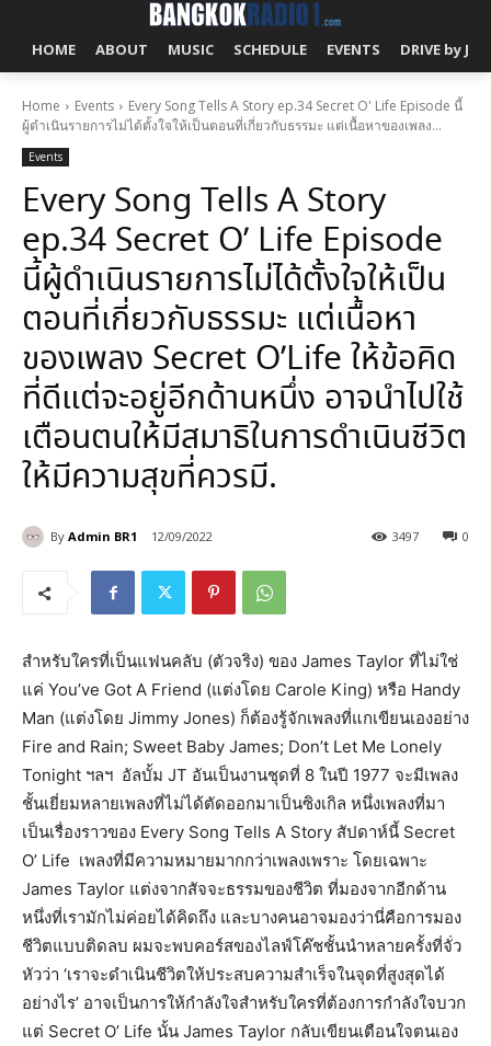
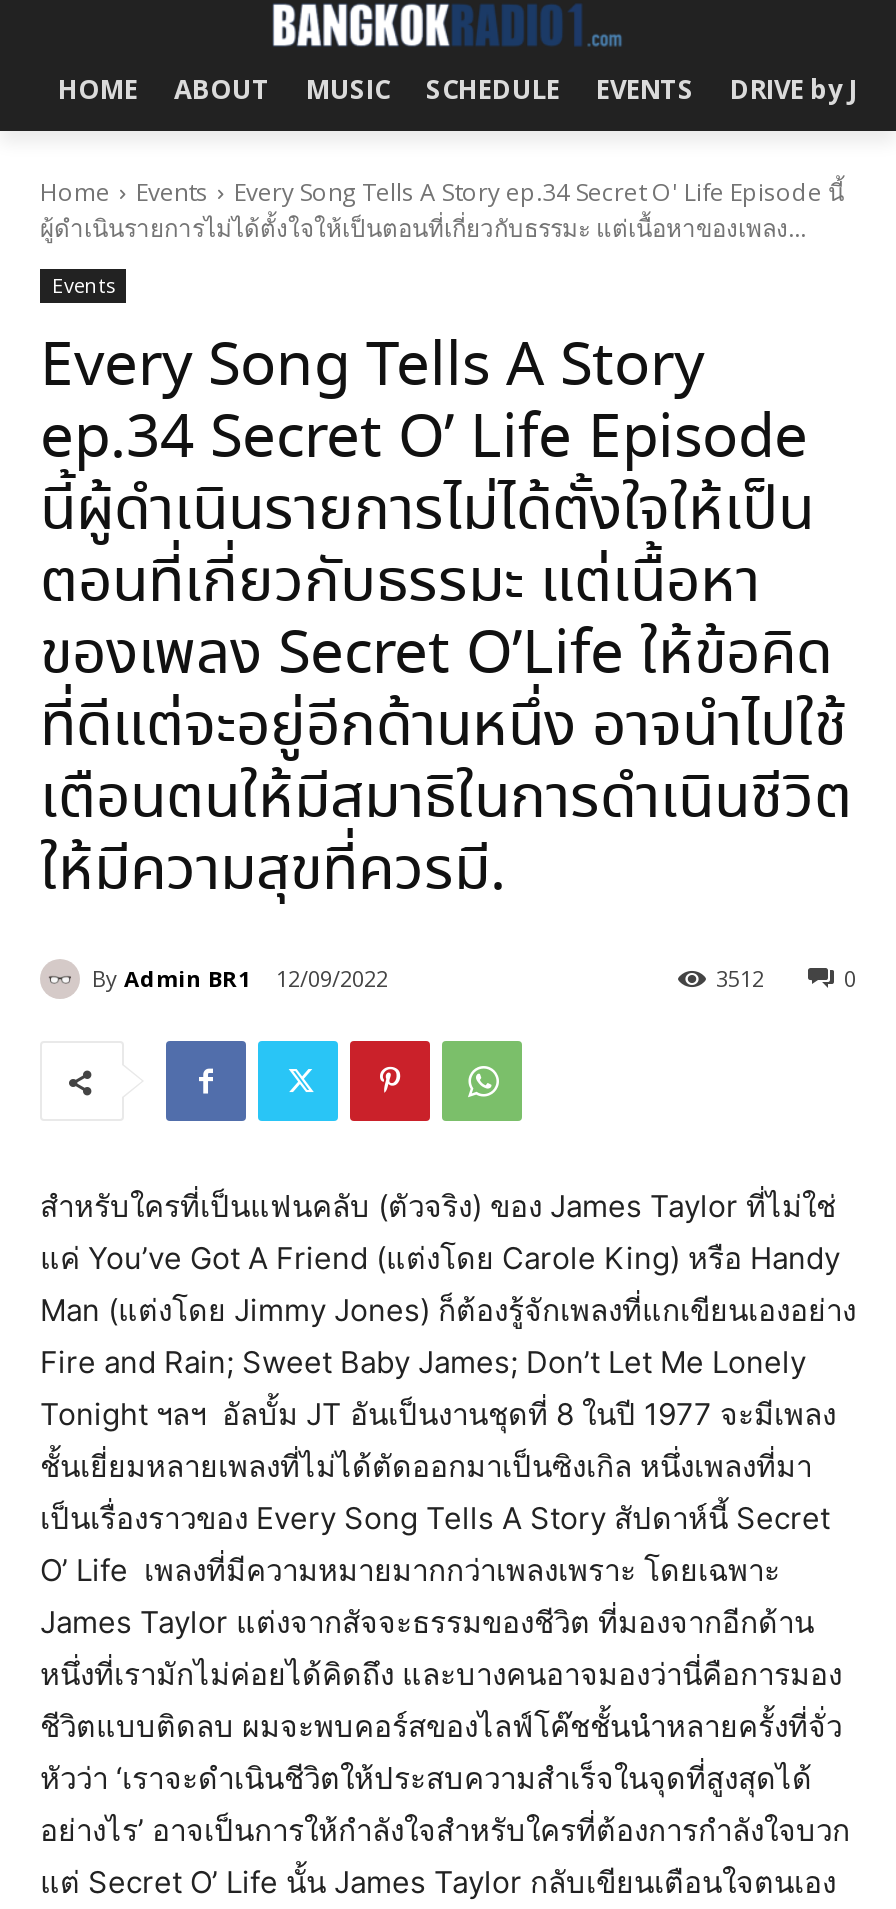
- 3497
+ 3512
